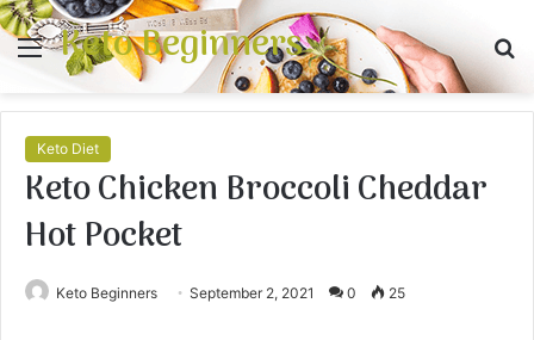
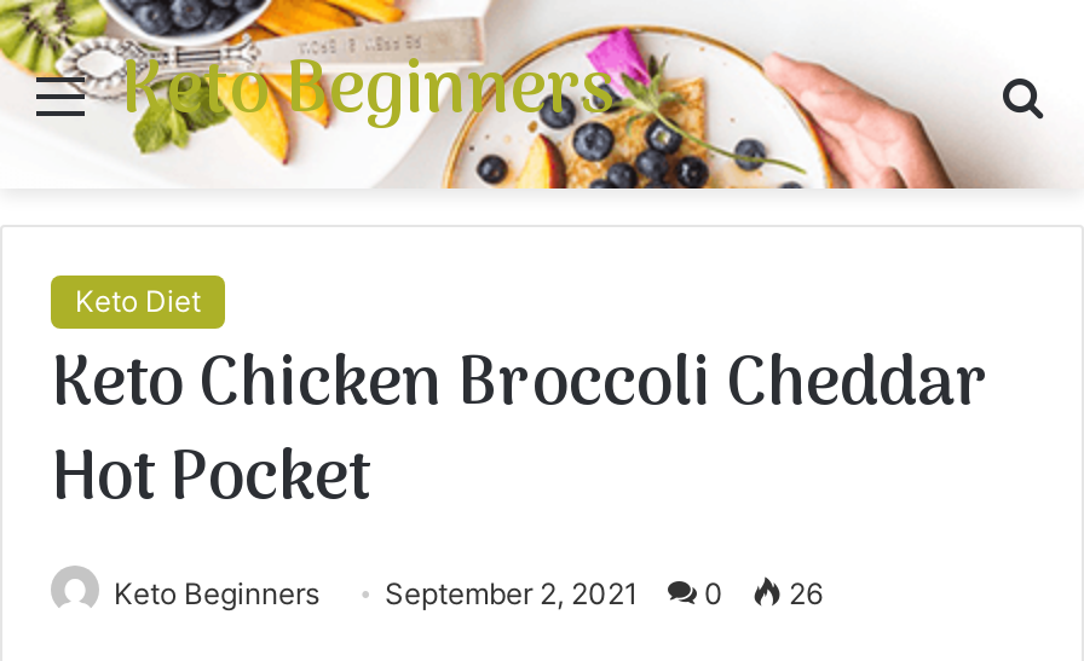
- Keto Beginners September 2, 2021 0 25
+ Keto Beginners September 2, 2021 0 26
